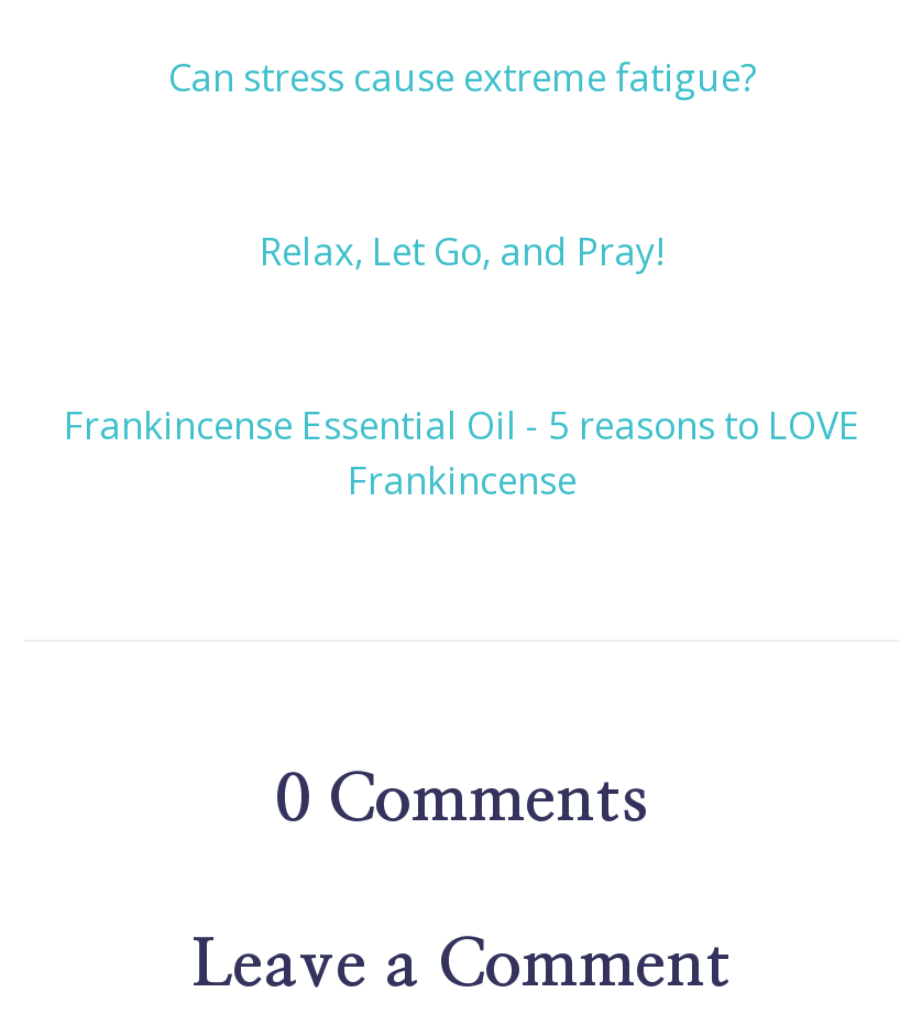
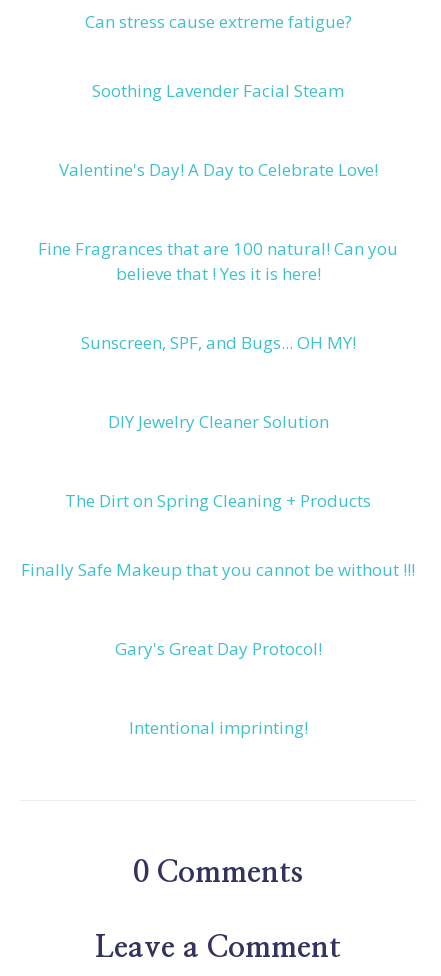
- Relax, Let Go, and Pray!
- Frankincense Essential Oil - 5 reasons to LOVE
- Frankincense
+ Soothing Lavender Facial Steam
+ Valentine's Day! A Day to Celebrate Love!
+ Fine Fragrances that are 100 natural! Can you
+ believe that ! Yes it is here!
+ Sunscreen, SPF, and Bugs... OH MY!
+ DIY Jewelry Cleaner Solution
+ The Dirt on Spring Cleaning + Products
+ Finally Safe Makeup that you cannot be without !!!
+ Gary's Great Day Protocol!
+ Intentional imprinting!
